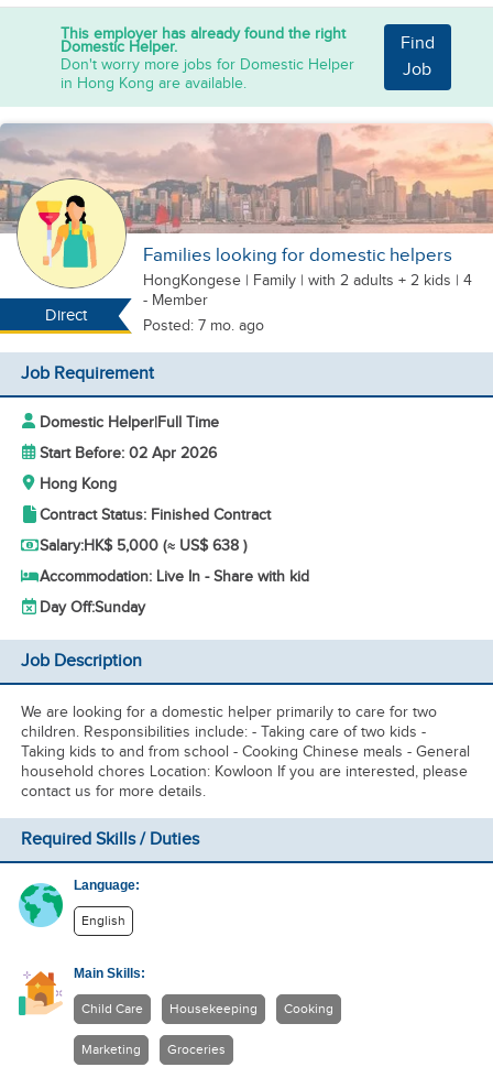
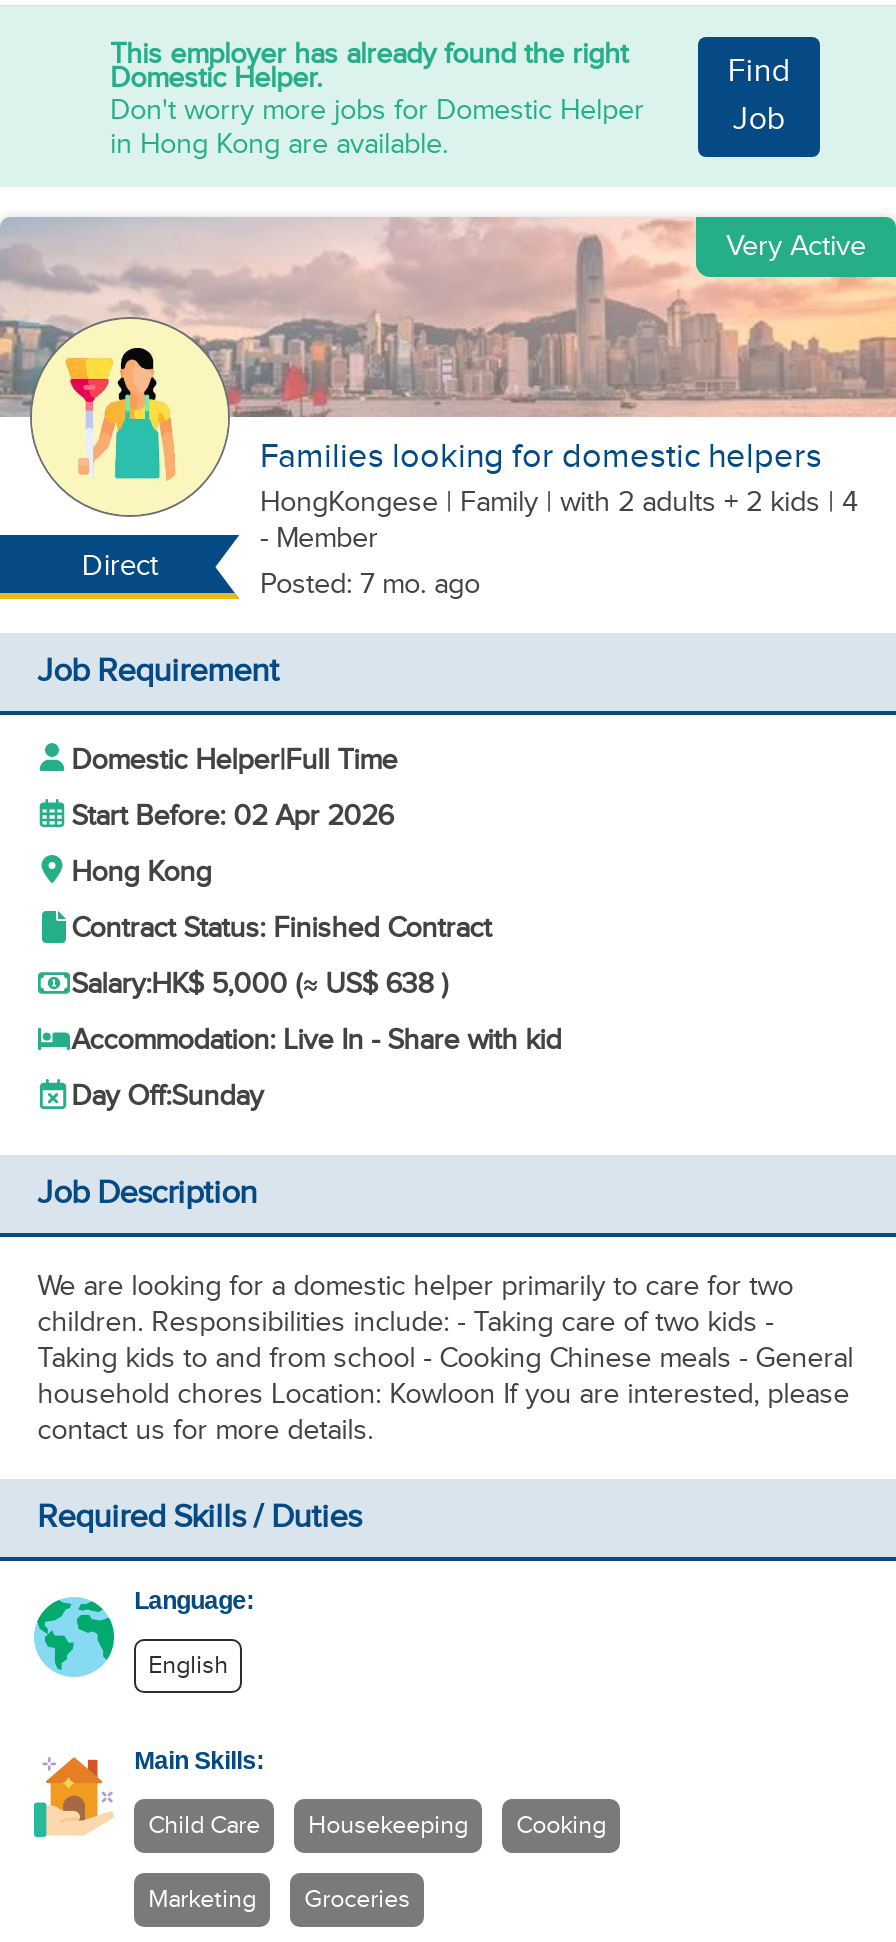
+ Very Active
